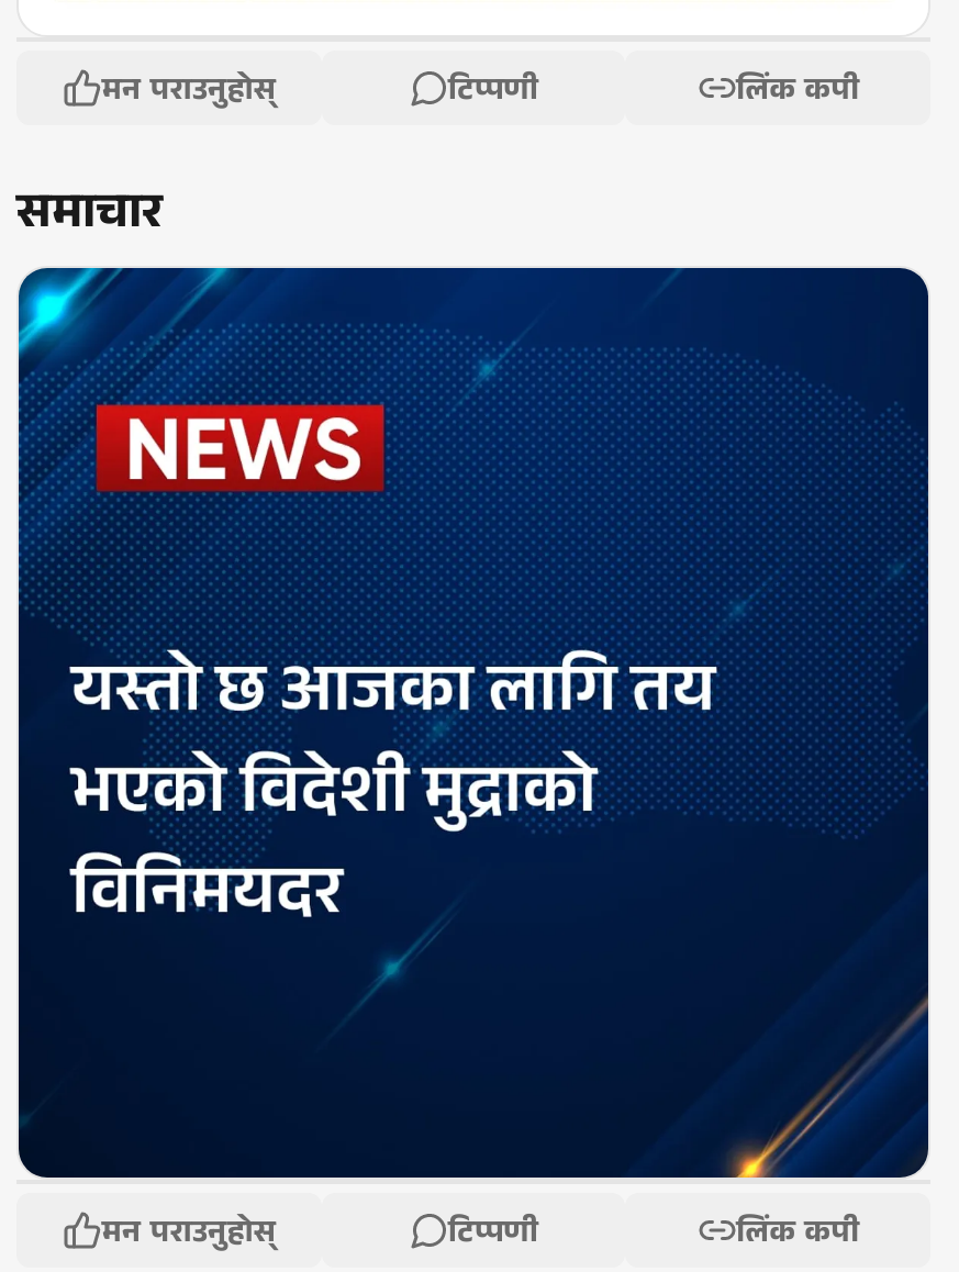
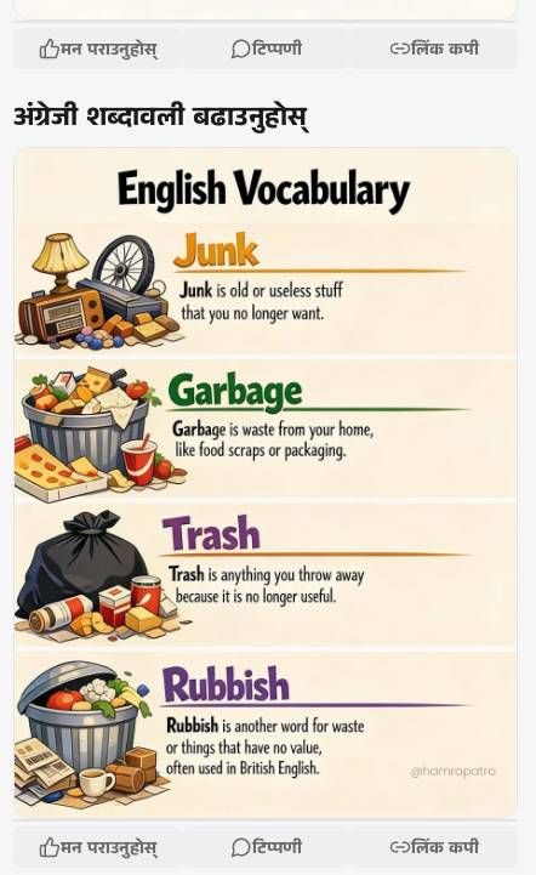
- समाचार
+ अंग्रेजी शब्दावली बढाउनुहोस्

- [image]
+ [image]
